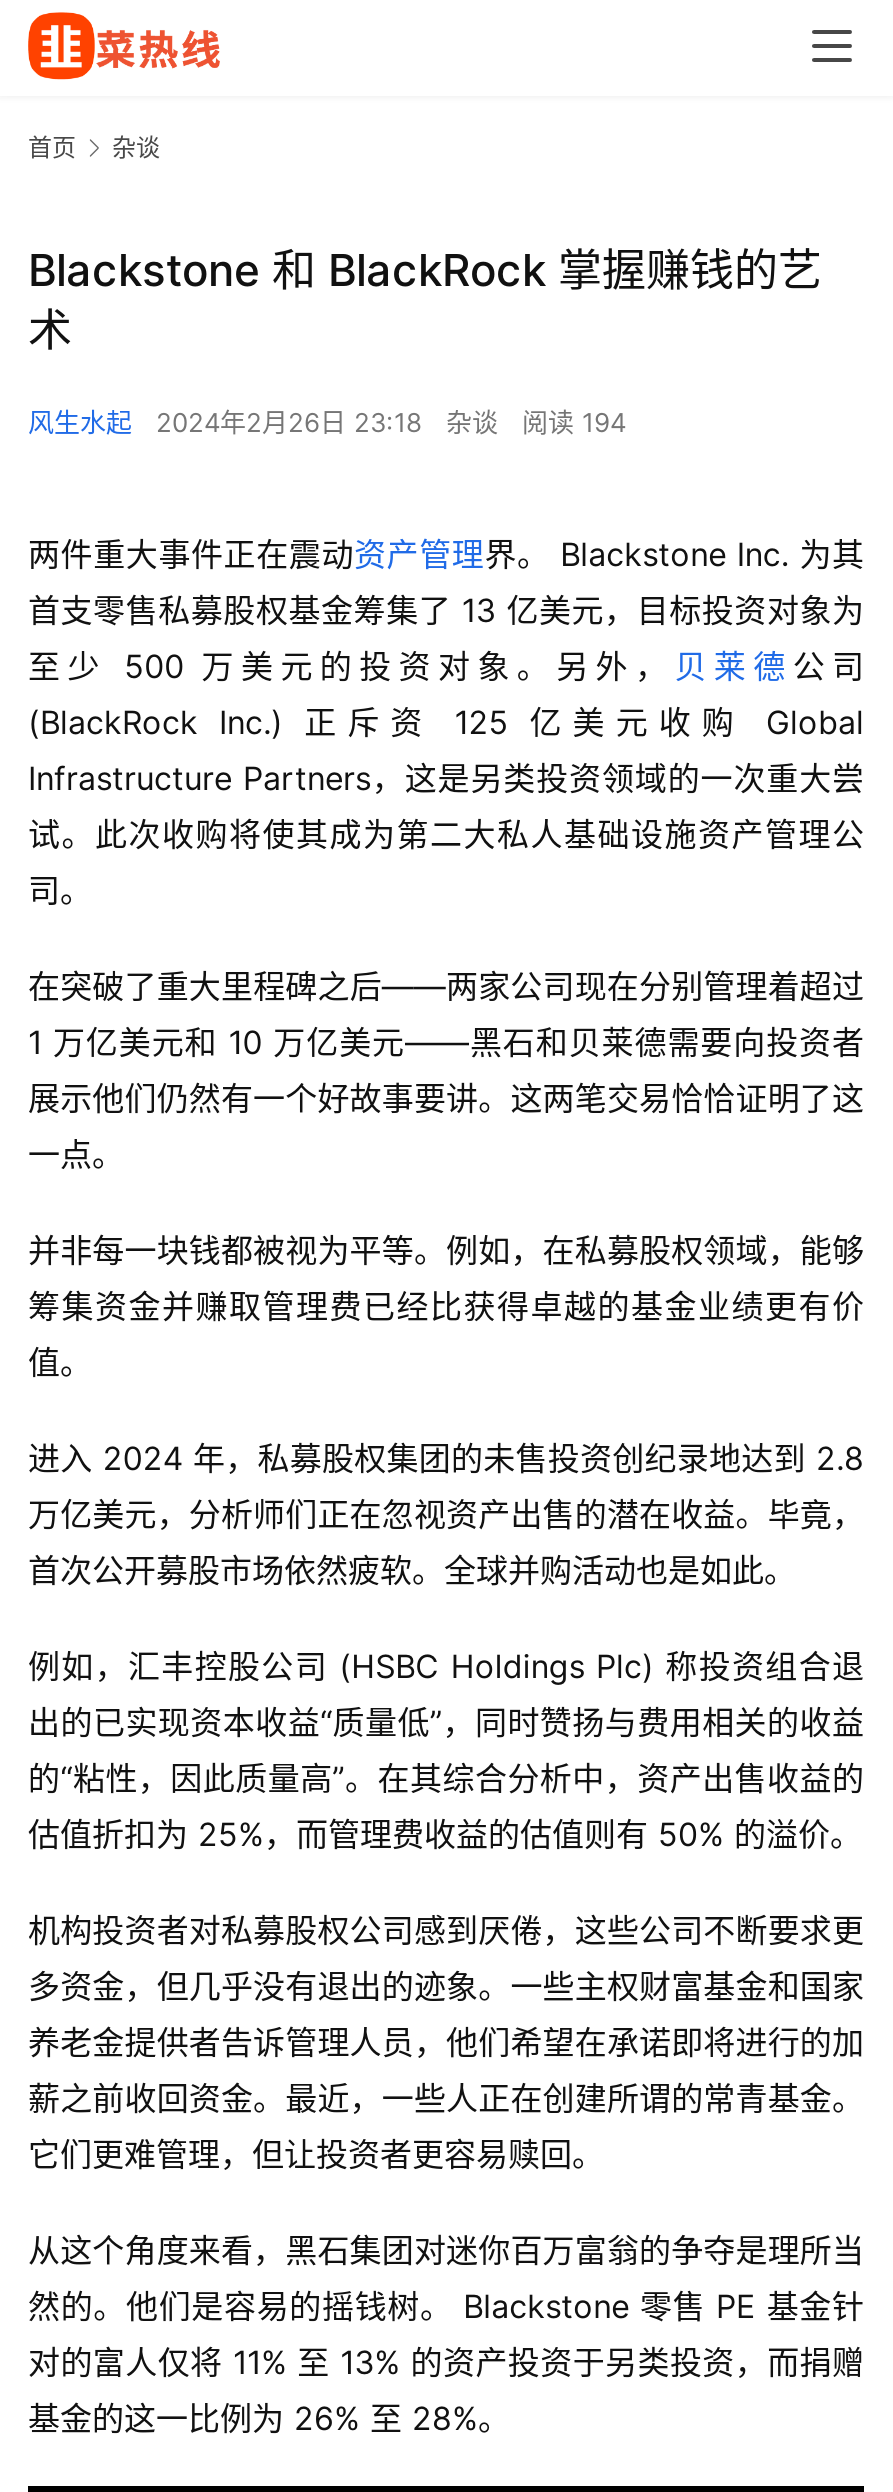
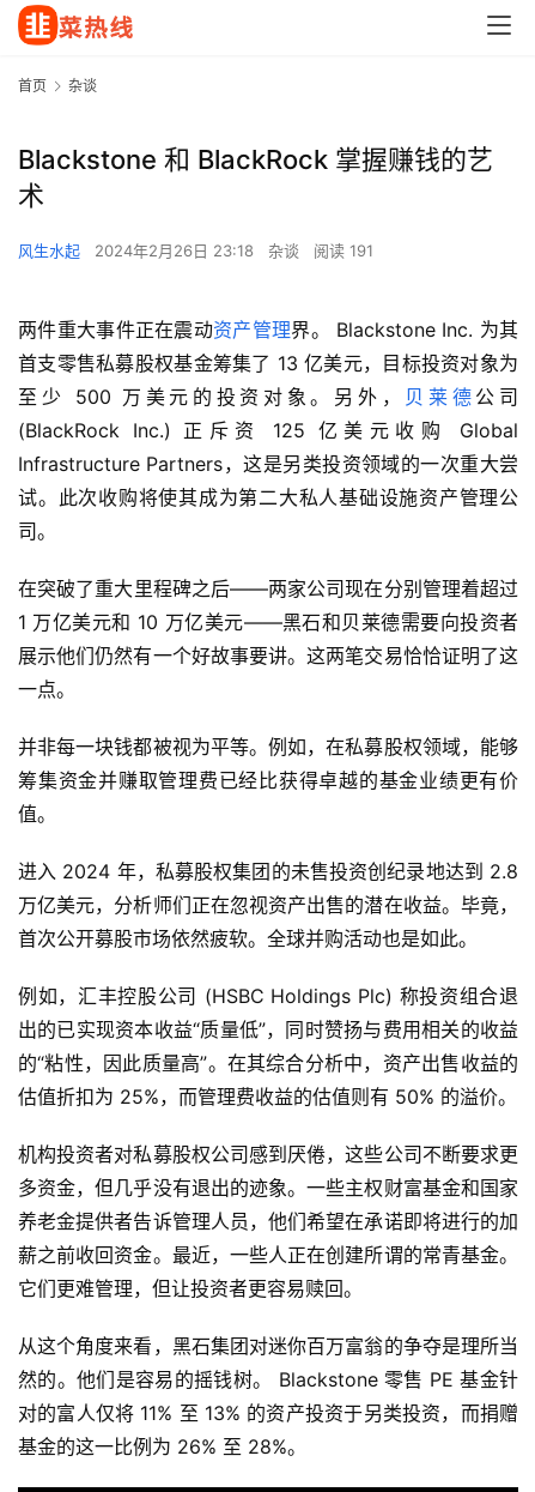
- 风生水起 2024年2月26日 23:18 杂谈 阅读 194
+ 风生水起 2024年2月26日 23:18 杂谈 阅读 191
